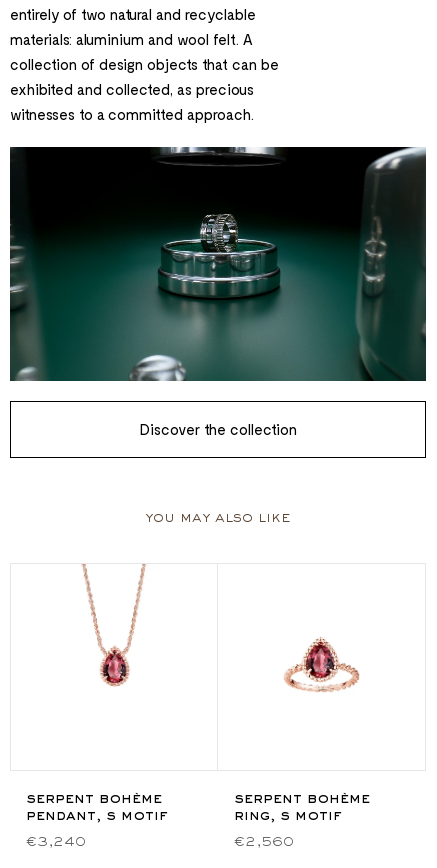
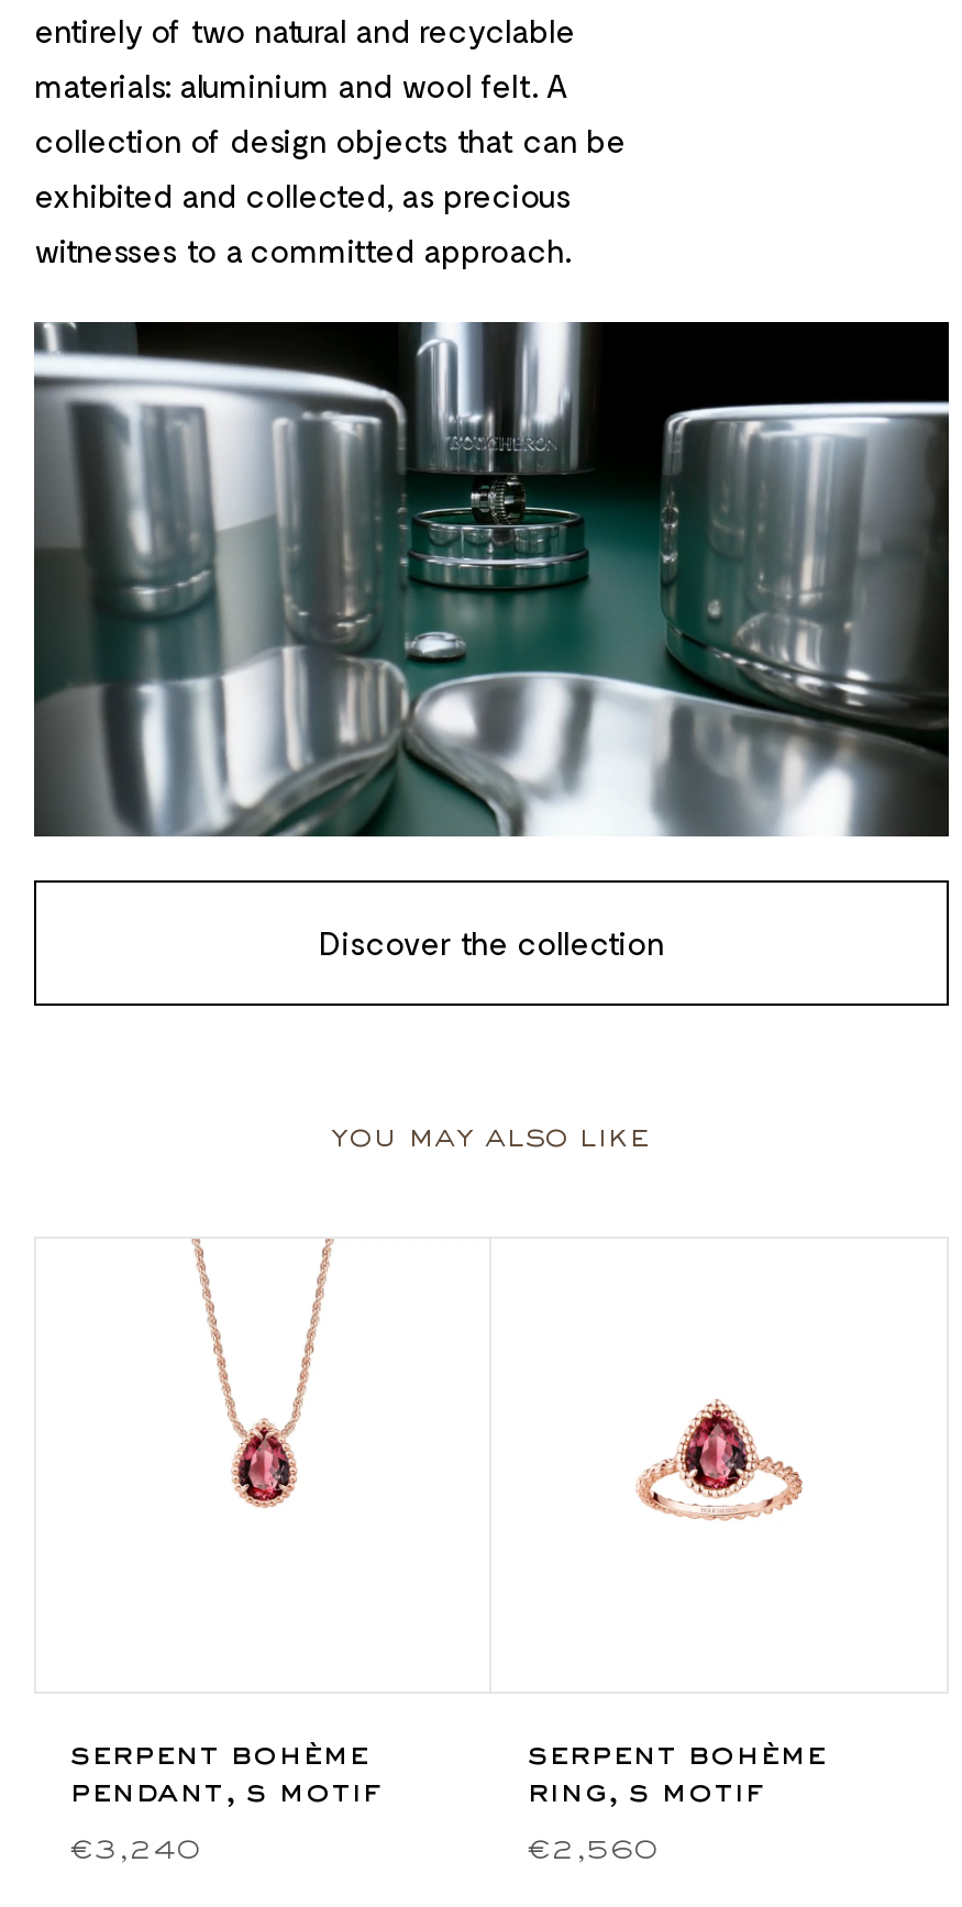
- [image]
+ [image]
